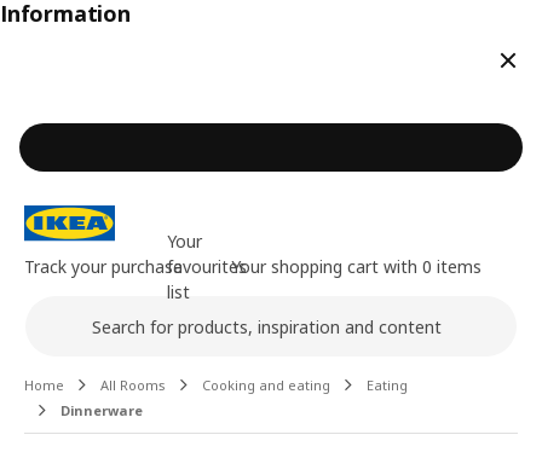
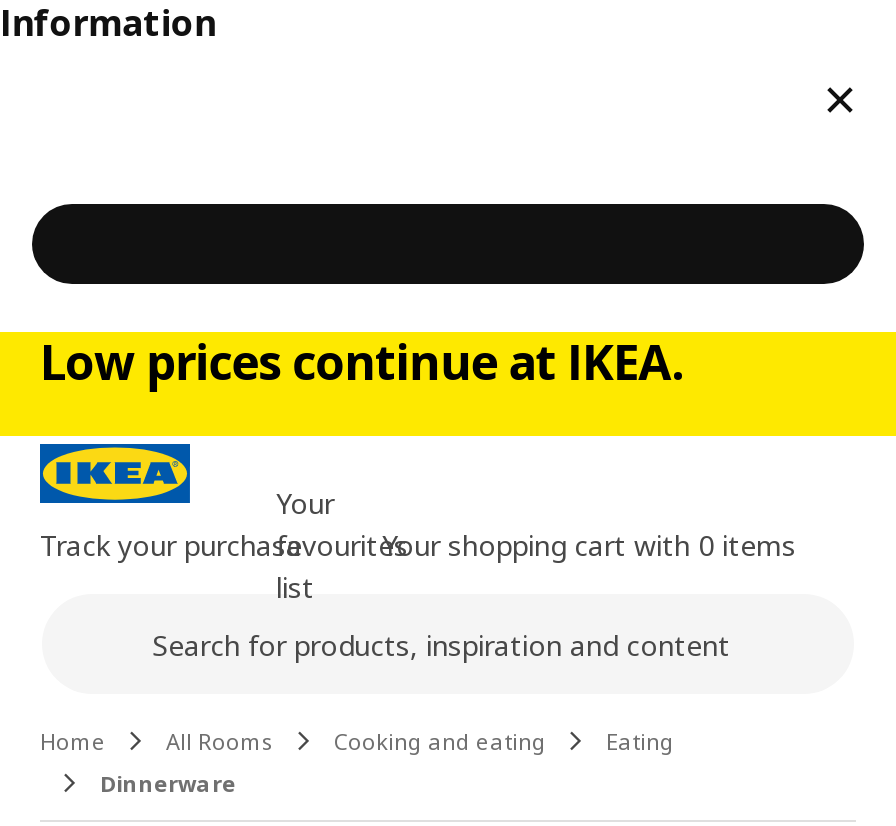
+ Low prices continue at IKEA.
